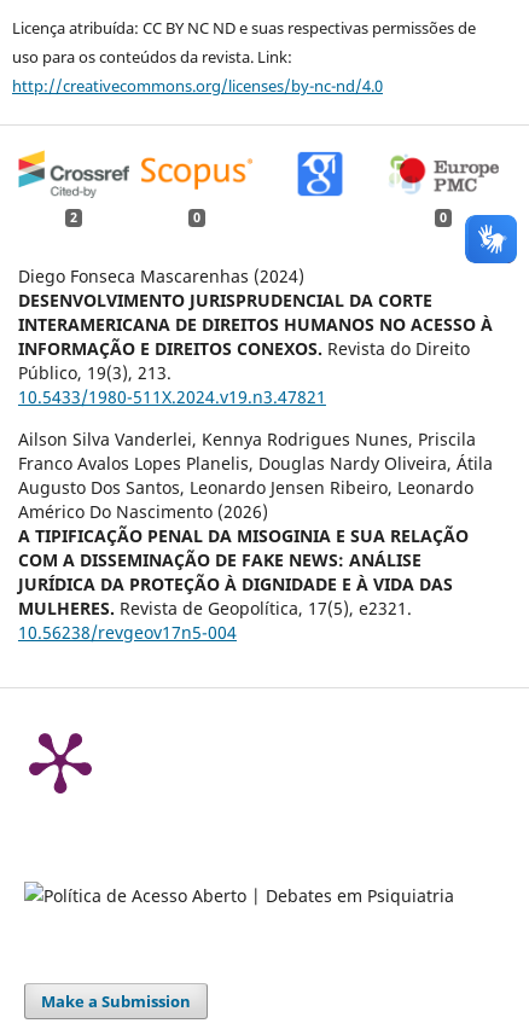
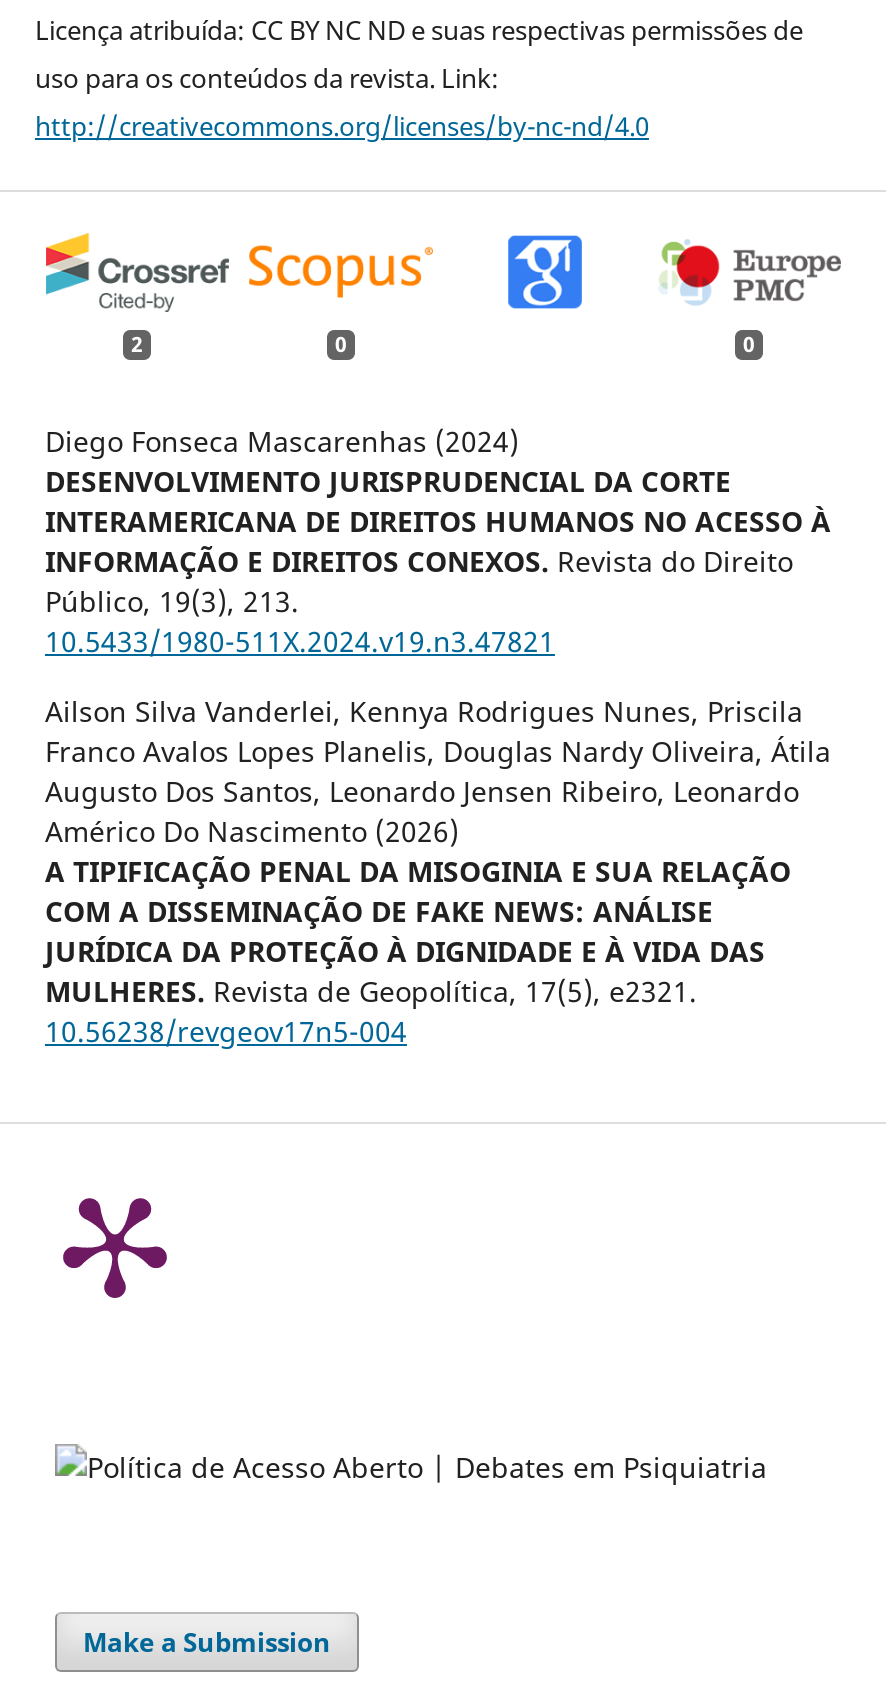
- [image]
